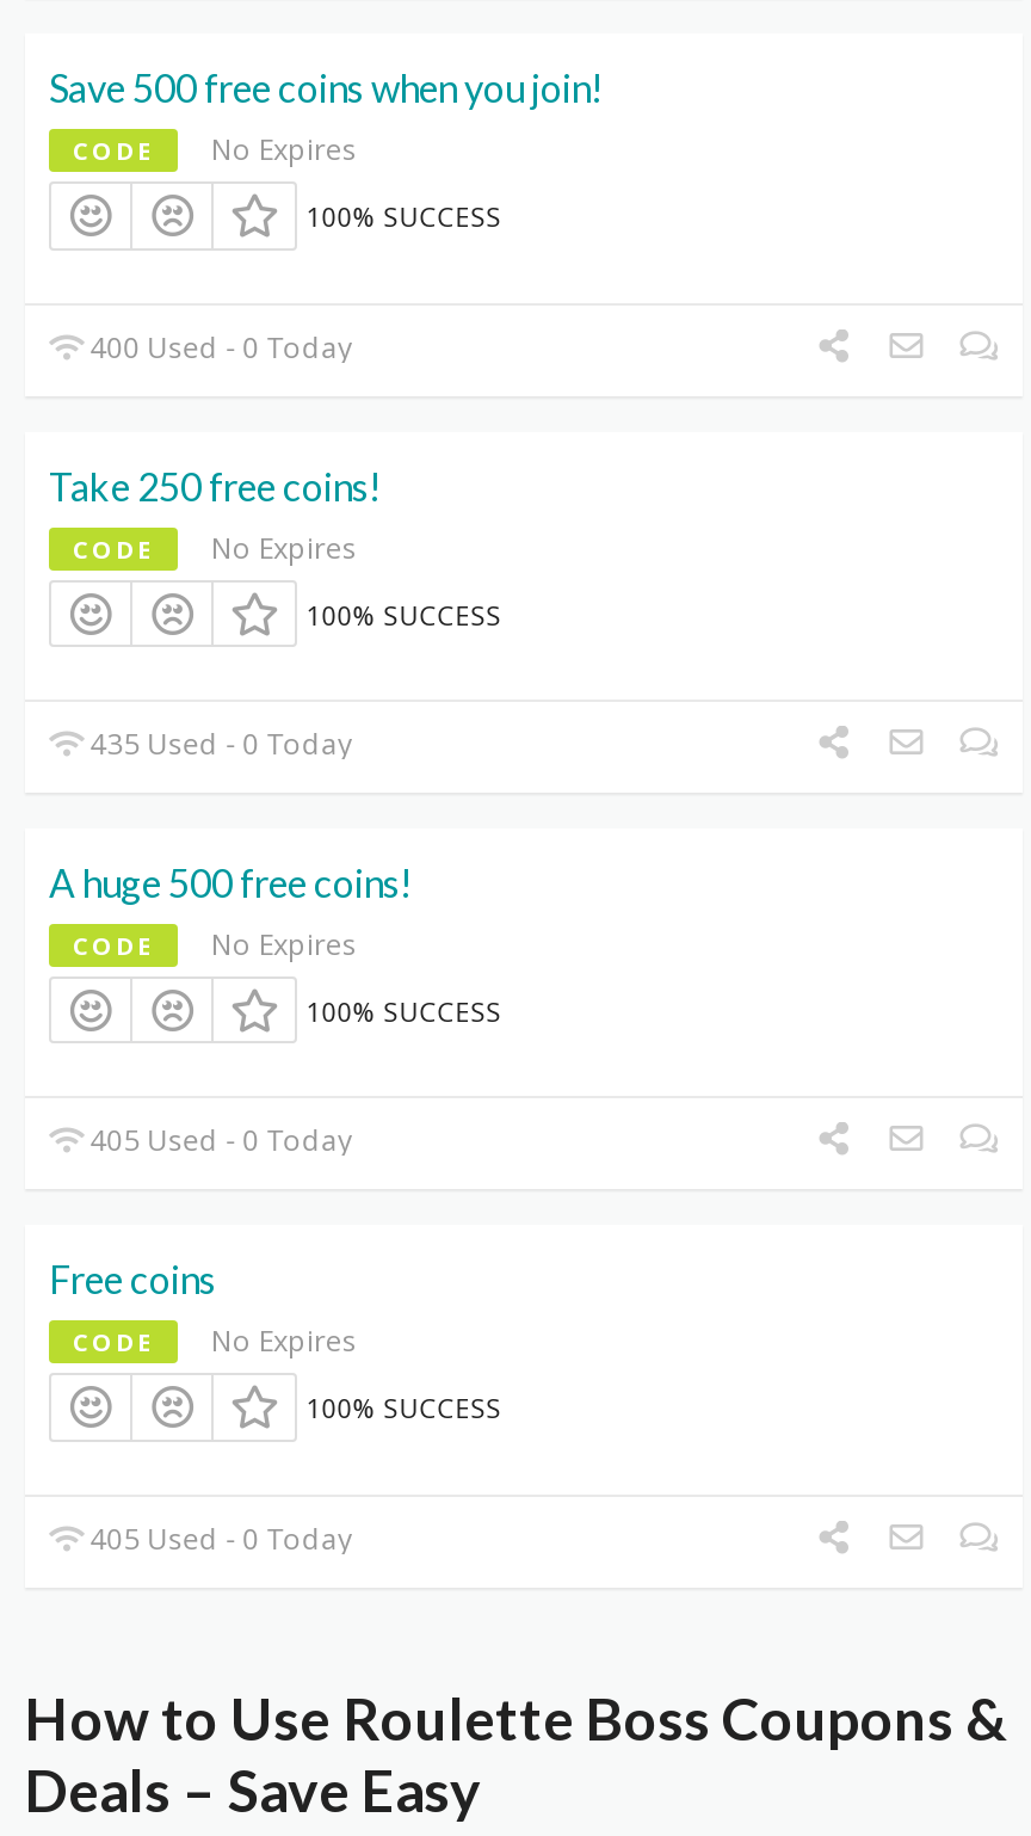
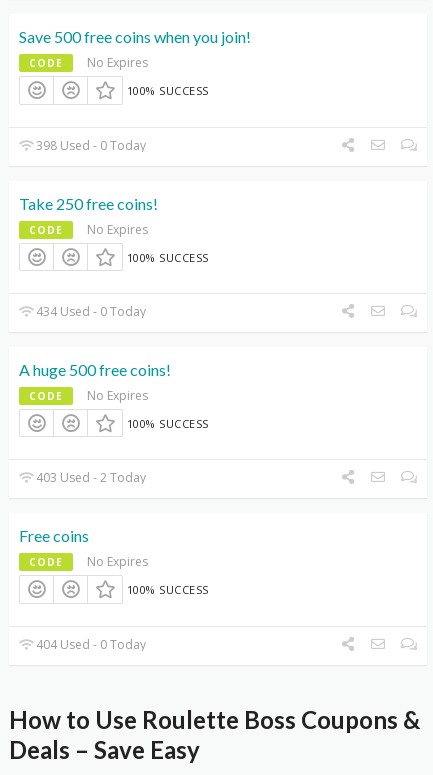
- 400 Used - 0 Today
+ 398 Used - 0 Today

- 435 Used - 0 Today
+ 434 Used - 0 Today

- 405 Used - 0 Today
+ 403 Used - 2 Today

- 405 Used - 0 Today
+ 404 Used - 0 Today
